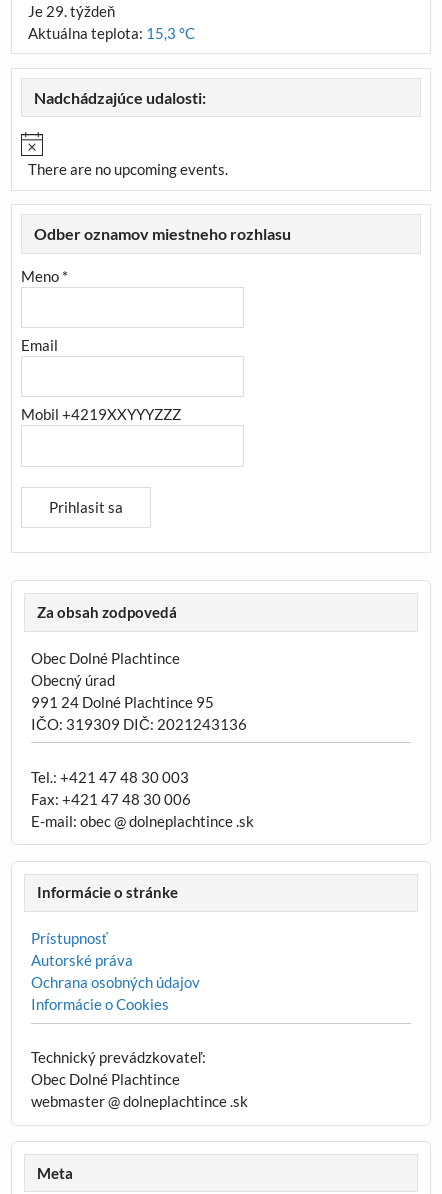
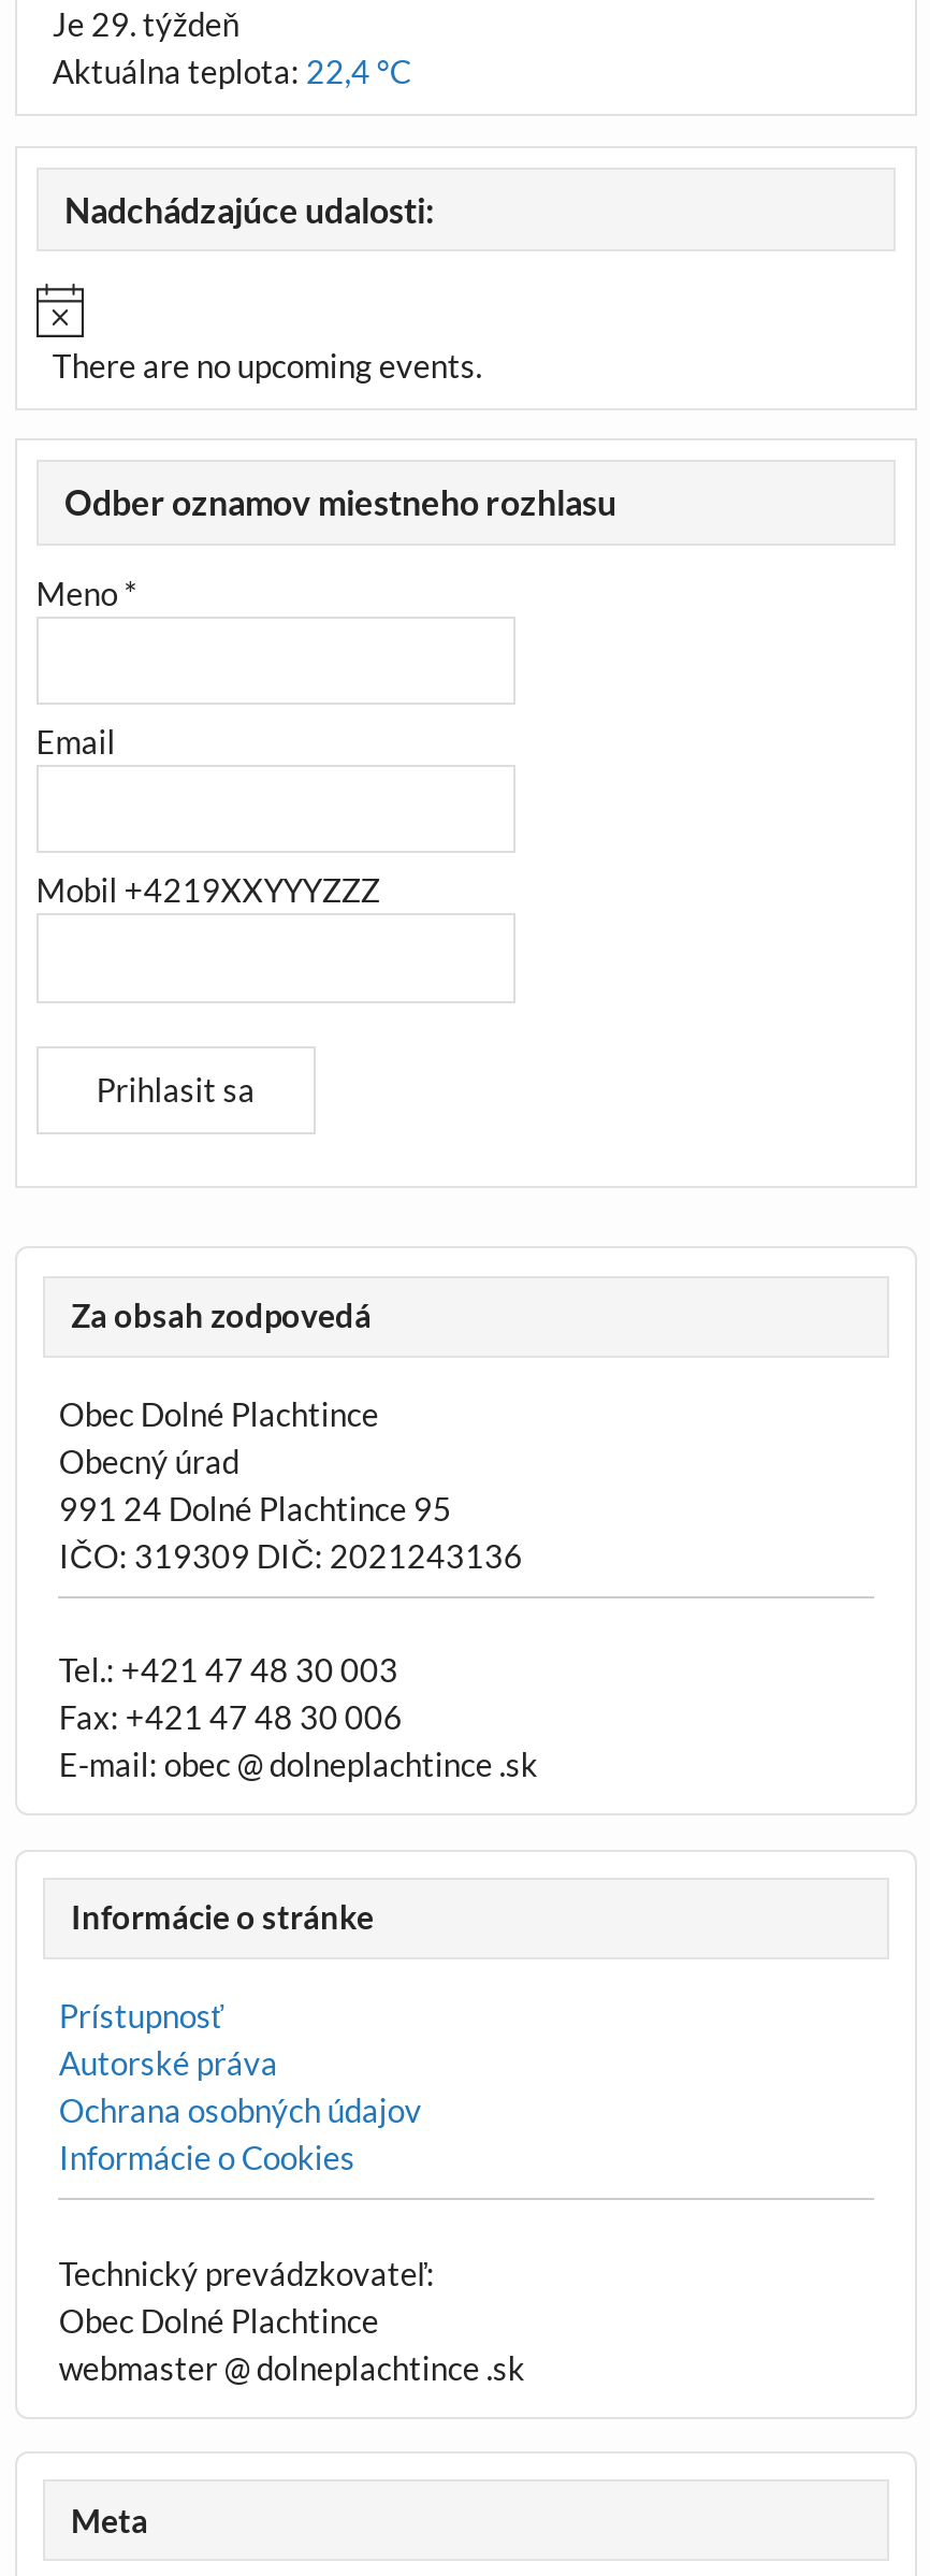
- Aktuálna teplota: 15,3 °C
+ Aktuálna teplota: 22,4 °C
